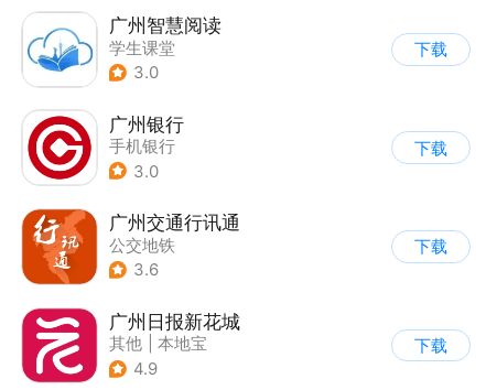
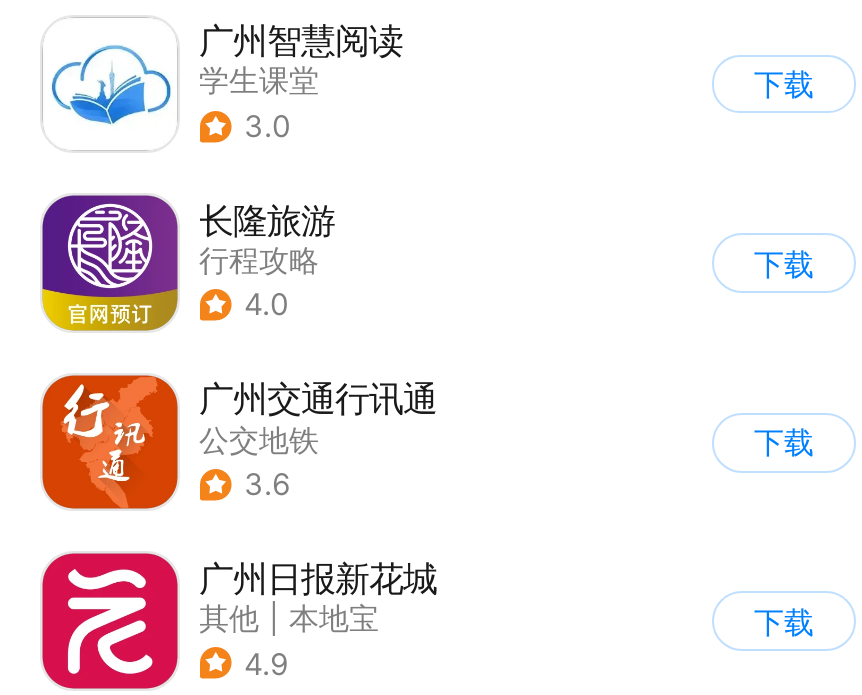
- [image]
- 广州银行
- 手机银行
- 3.0
+ [image]
+ 长隆旅游
+ 行程攻略
+ 4.0
